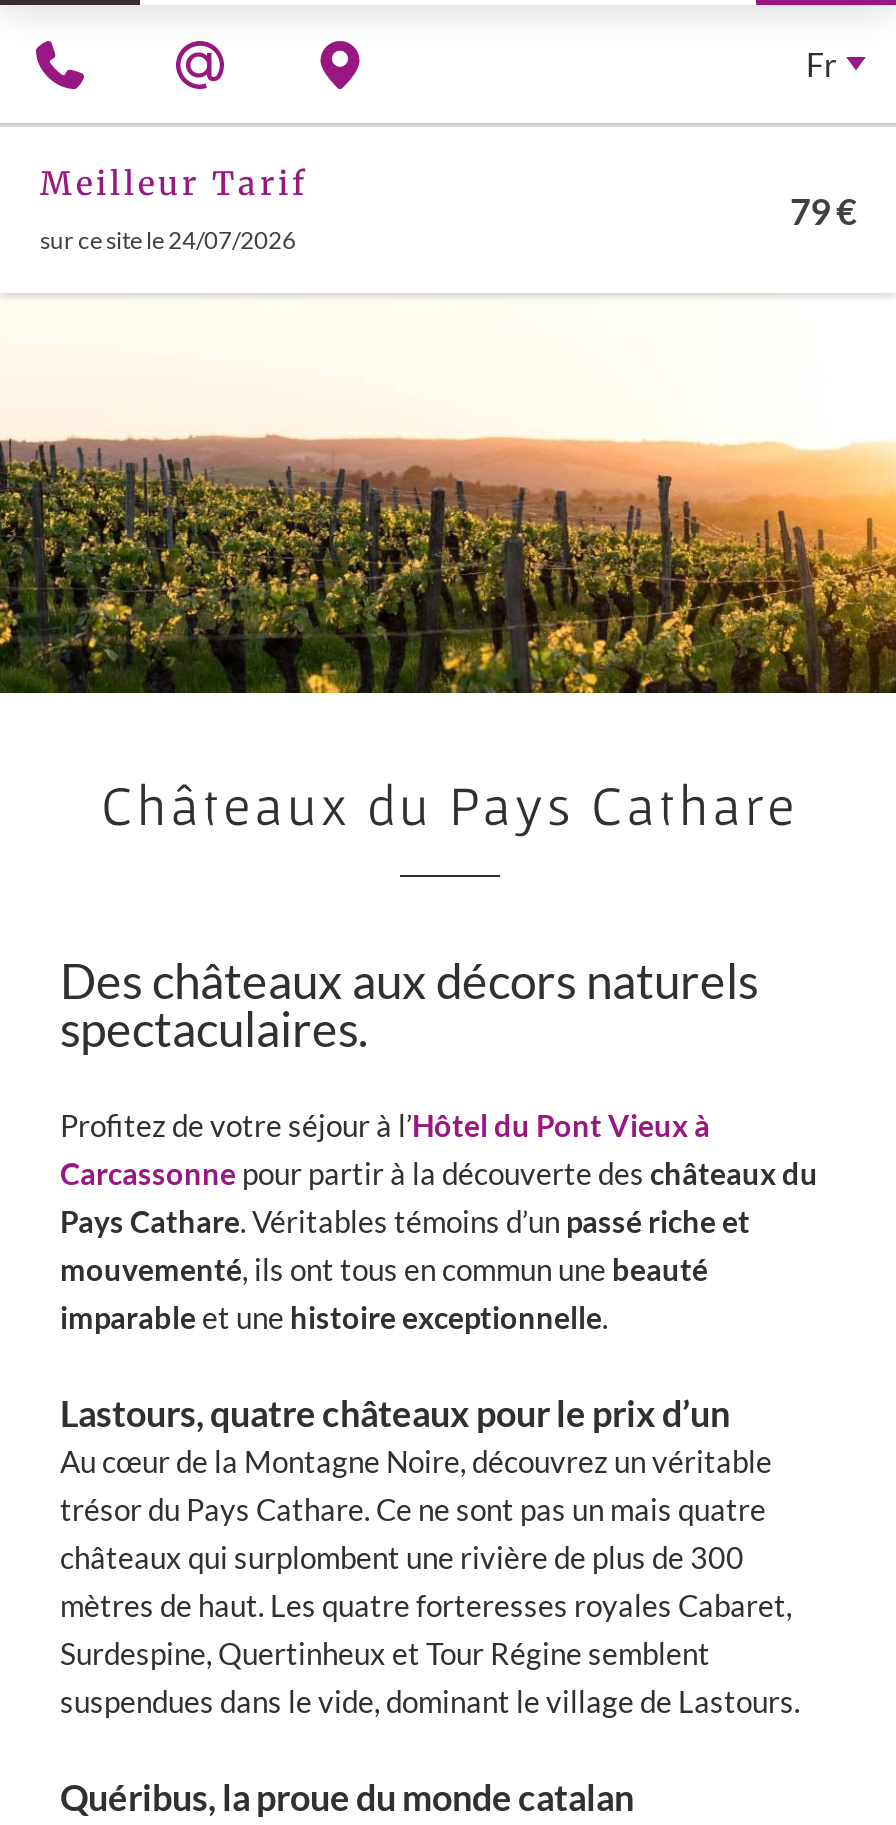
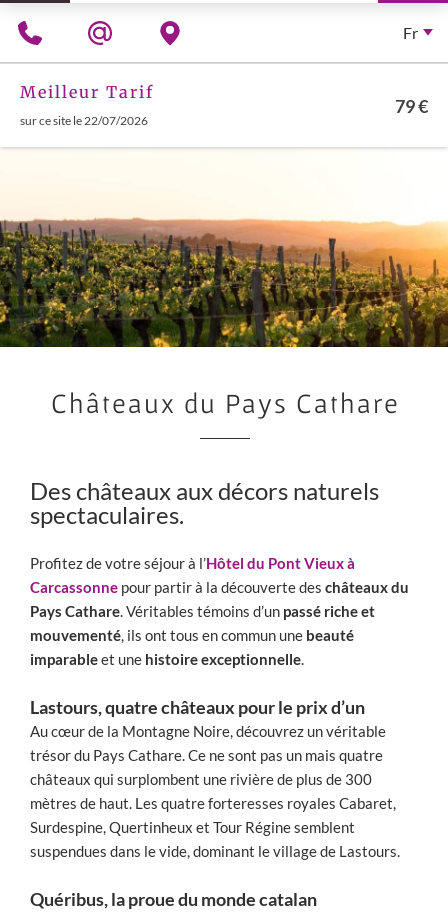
- sur ce site le 24/07/2026
+ sur ce site le 22/07/2026
